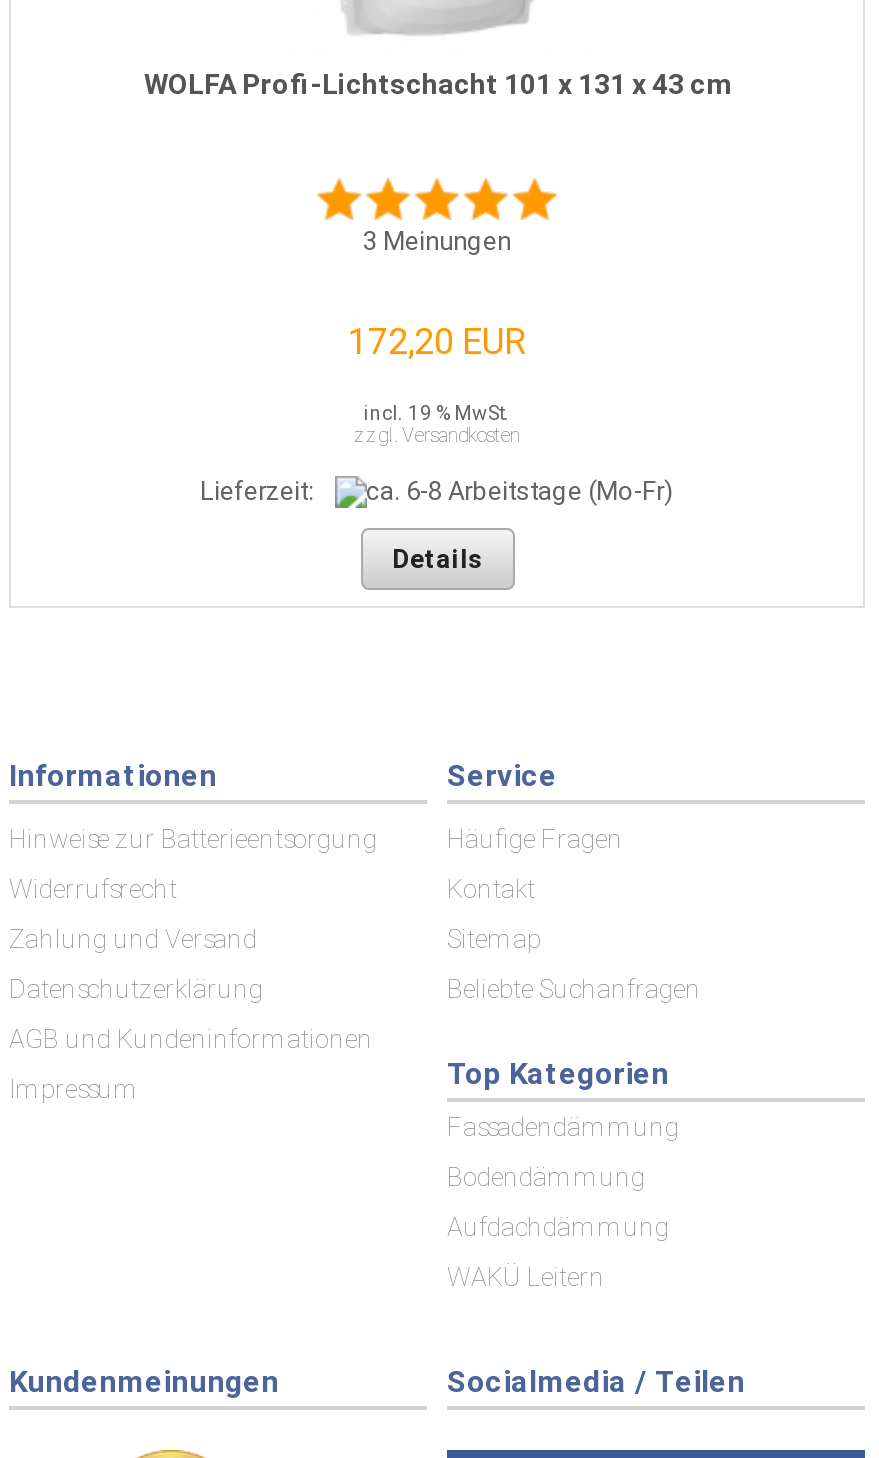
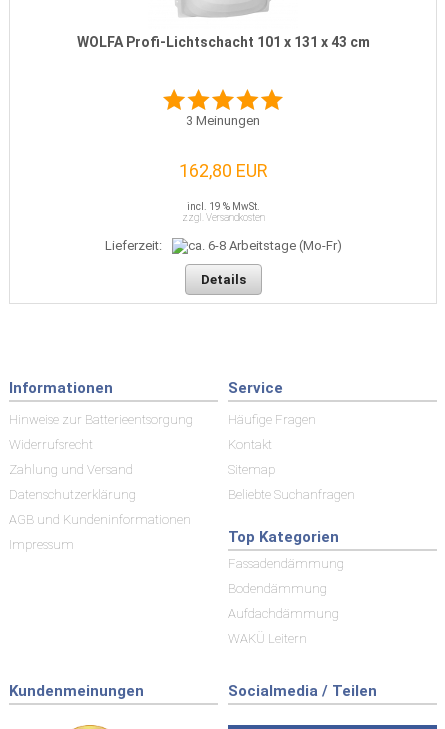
- 172,20 EUR
+ 162,80 EUR
